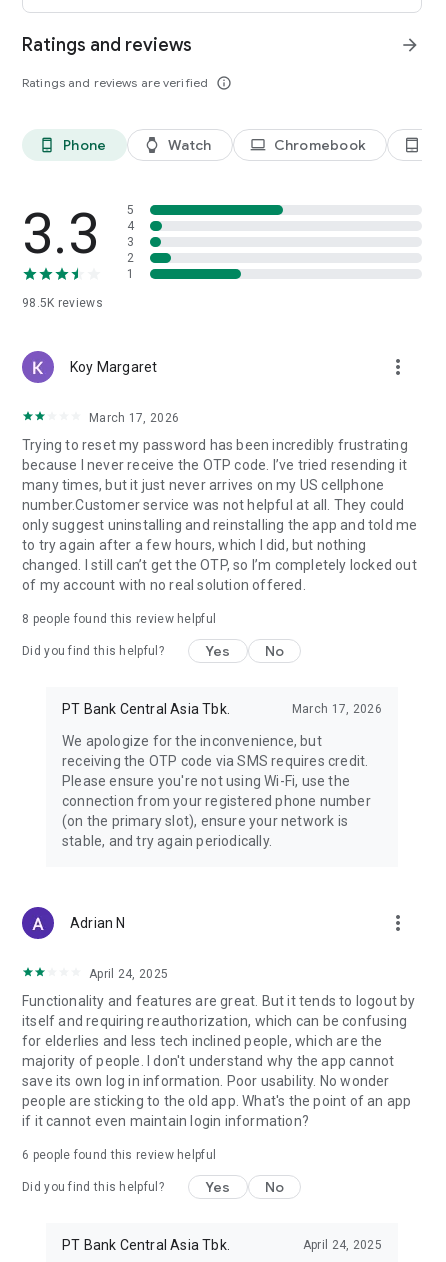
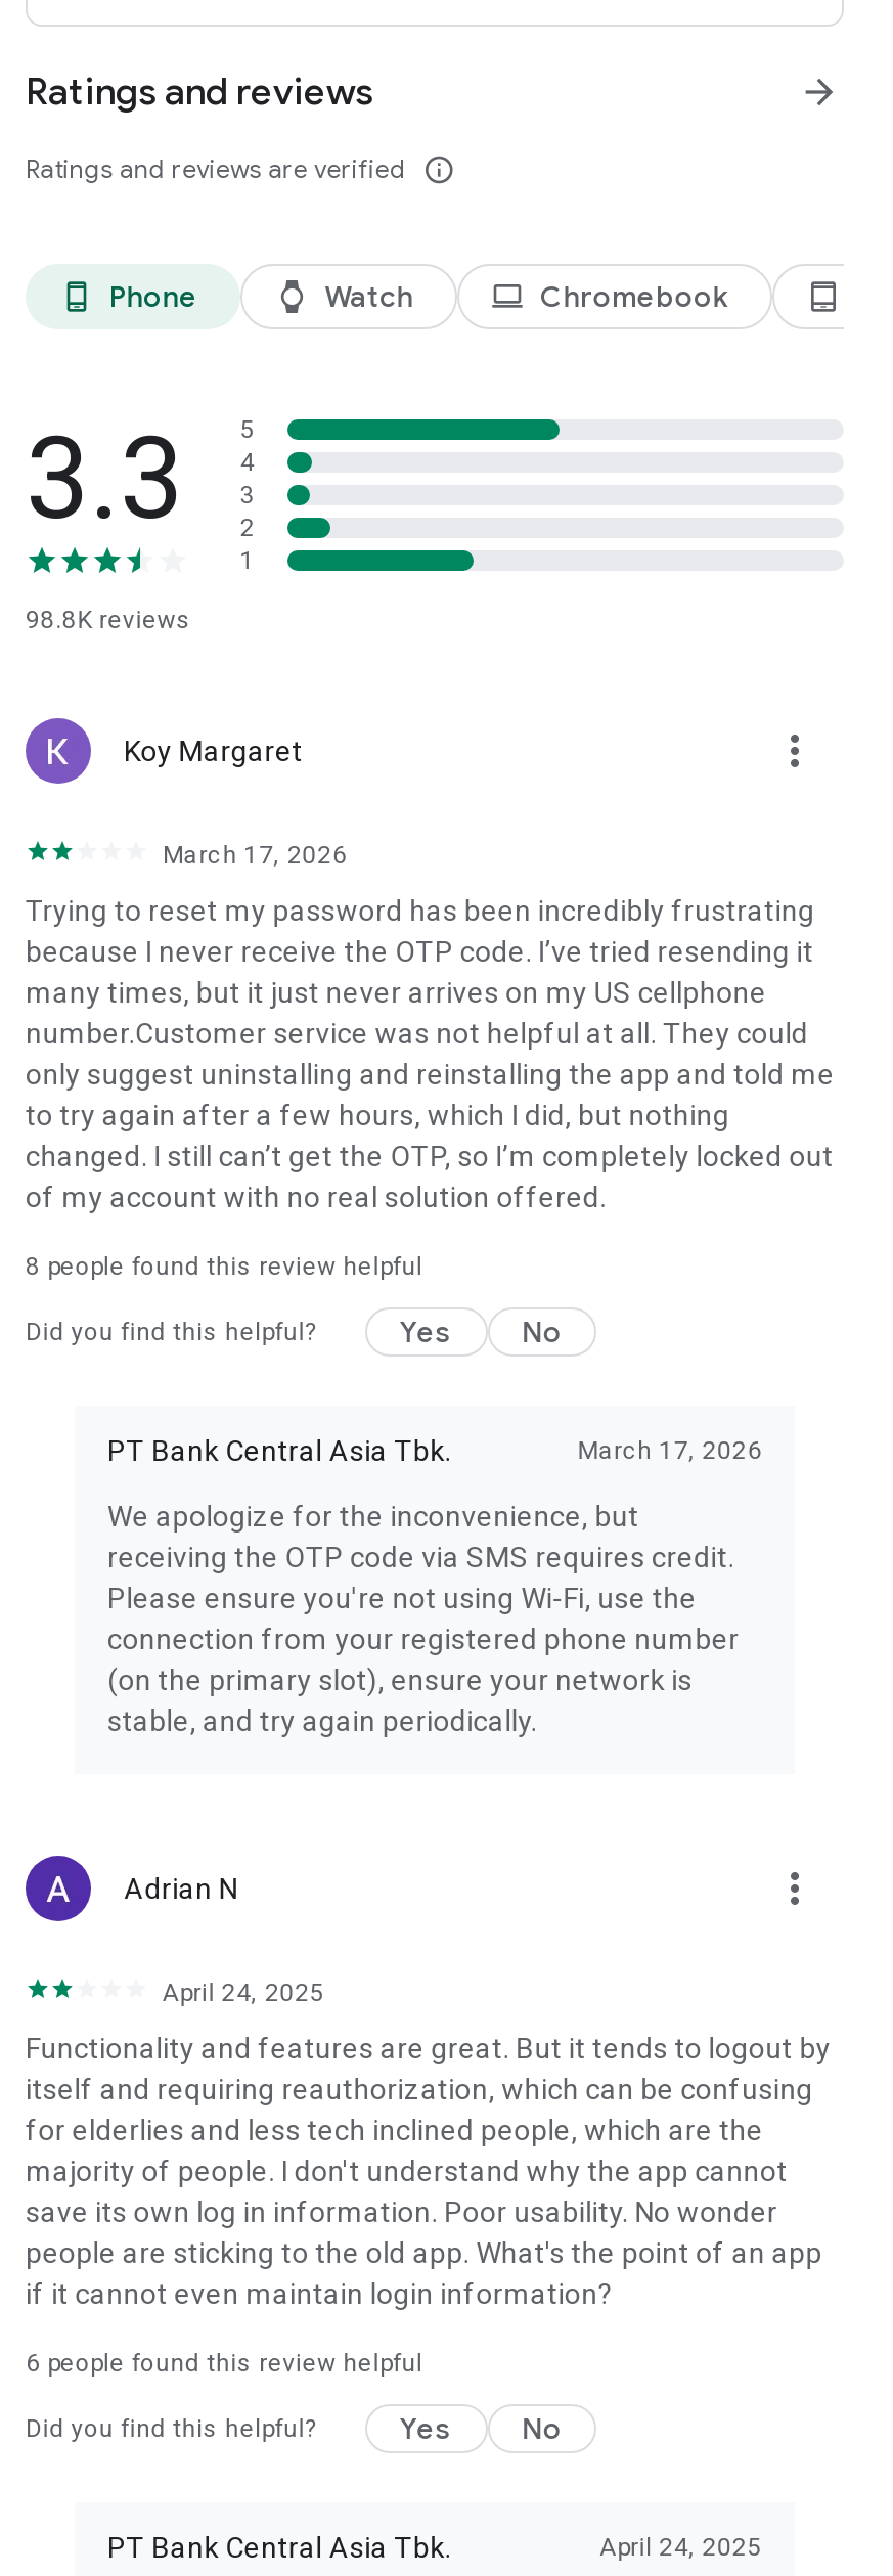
- 98.5K reviews
+ 98.8K reviews
